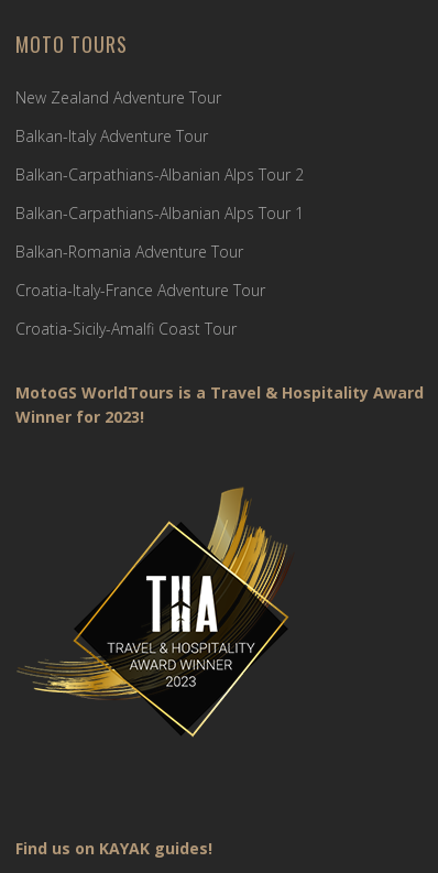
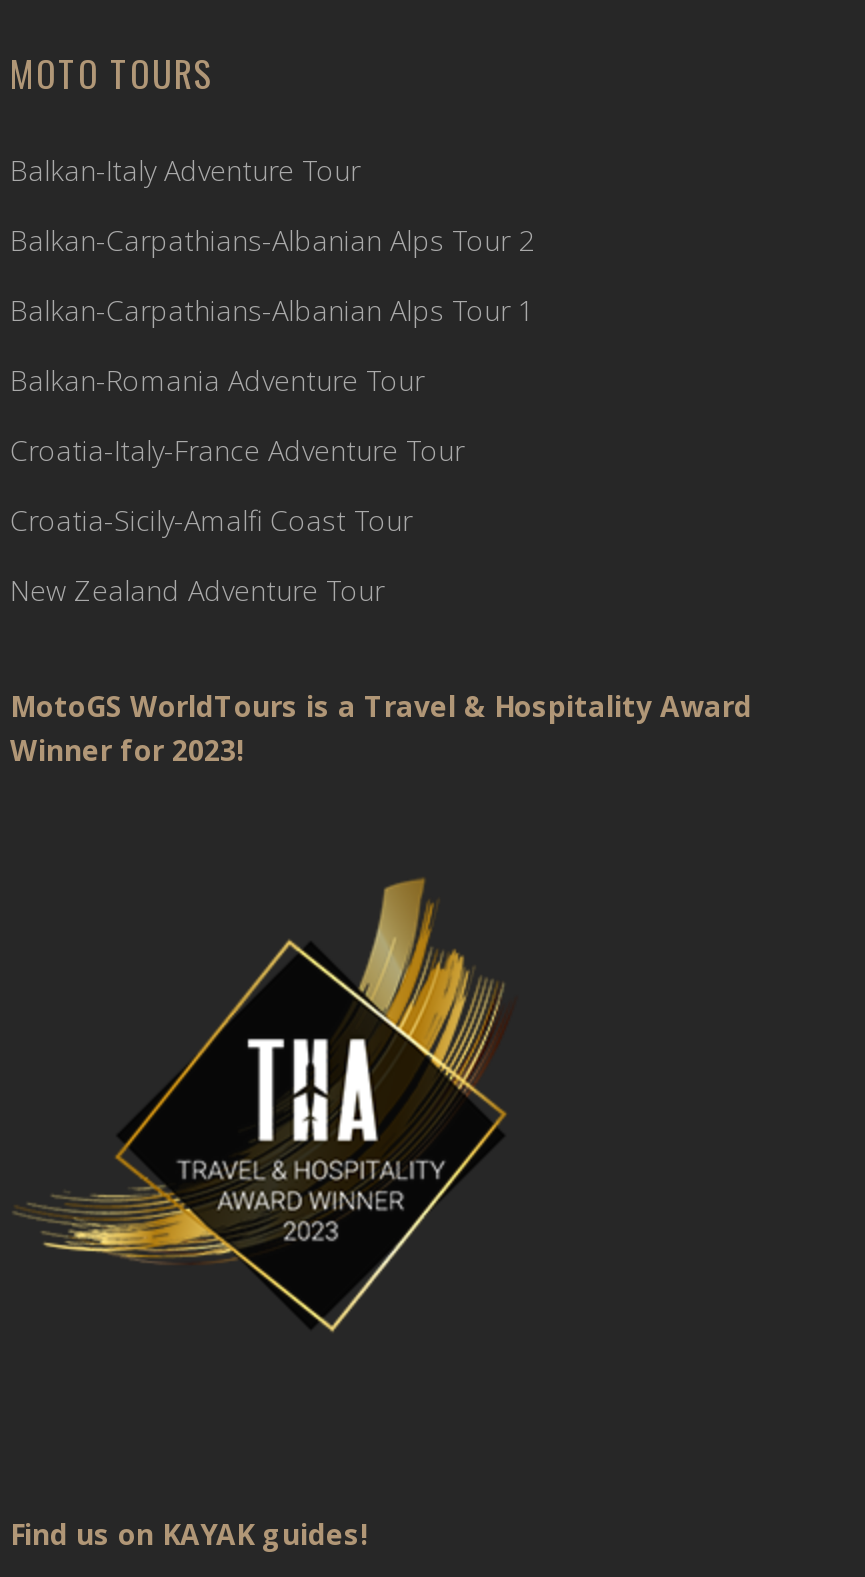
moved down: New Zealand Adventure Tour

moved up: Balkan-Italy Adventure Tour | Balkan-Carpathians-Albanian Alps Tour 2 | Balkan-Carpathians-Albanian Alps Tour 1 | Balkan-Romania Adventure Tour | Croatia-Italy-France Adventure Tour | Croatia-Sicily-Amalfi Coast Tour
